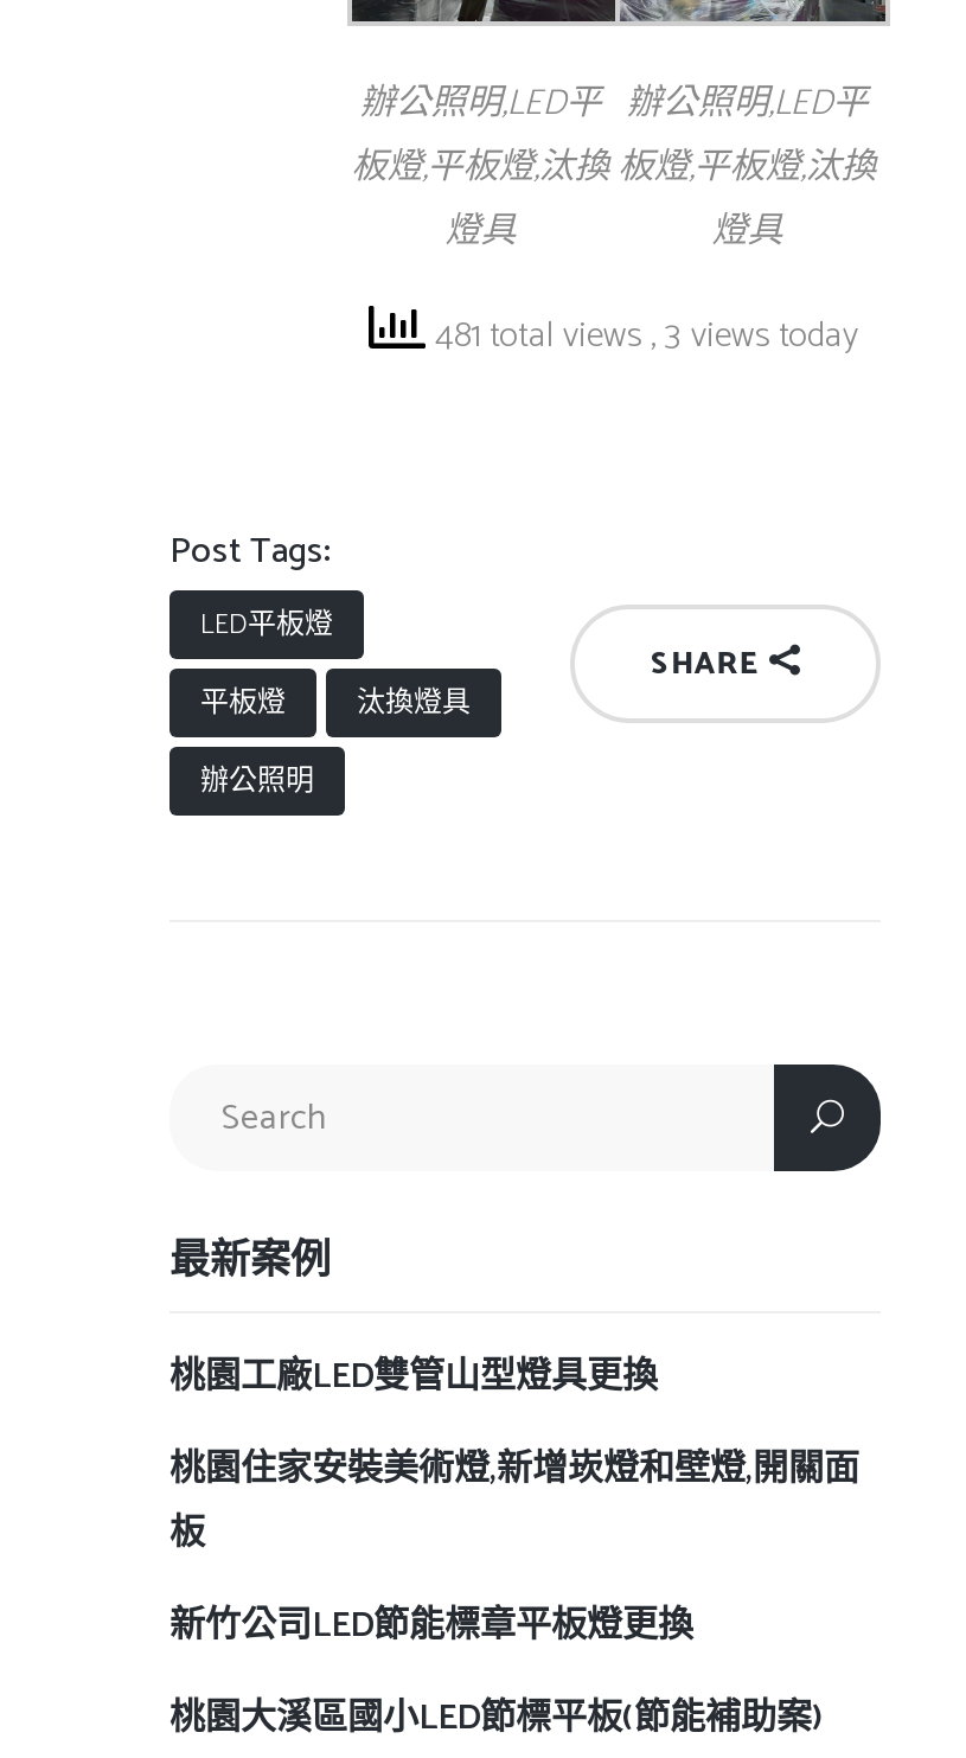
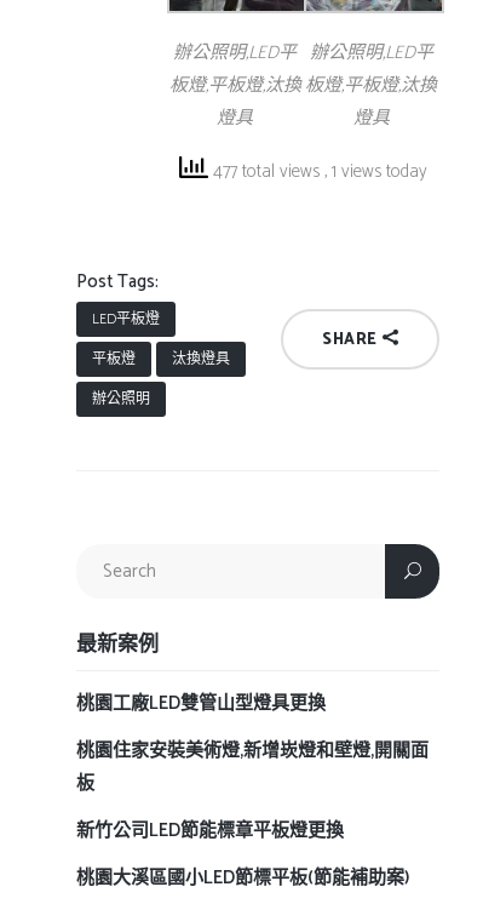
- 481 total views, 3 views today
+ 477 total views, 1 views today
